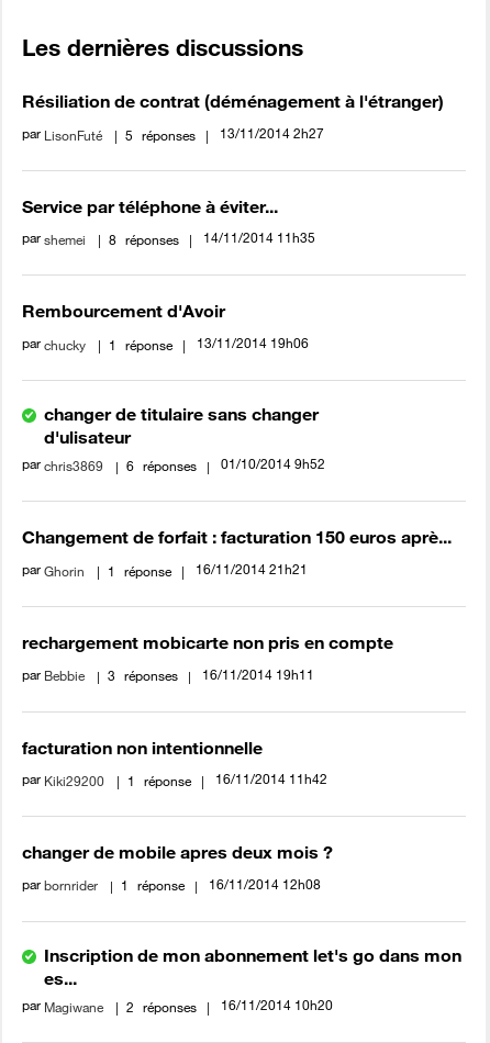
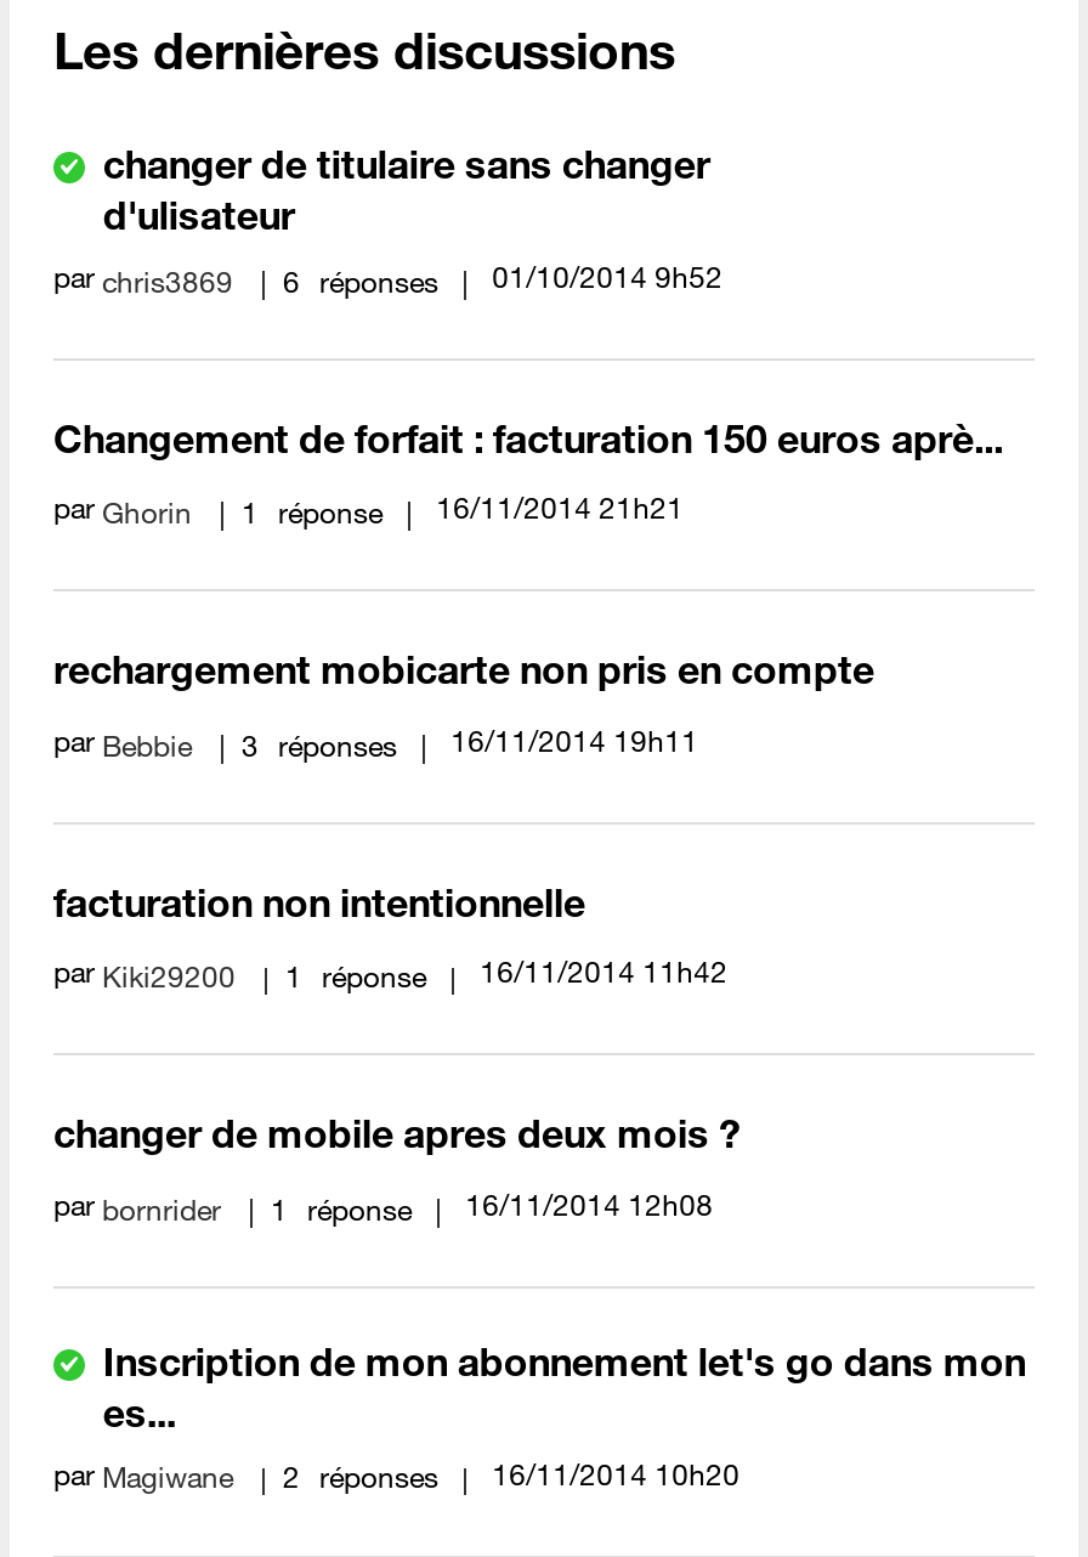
- Résiliation de contrat (déménagement à l'étranger)
- par LisonFuté
- 5 réponses
- 13/11/2014 2h27
- Service par téléphone à éviter...
- parshemei
- 8 réponses
- 14/11/2014 11h35
- Rembourcement d'Avoir
- parchucky
- 1 réponse
- 13/11/2014 19h06
